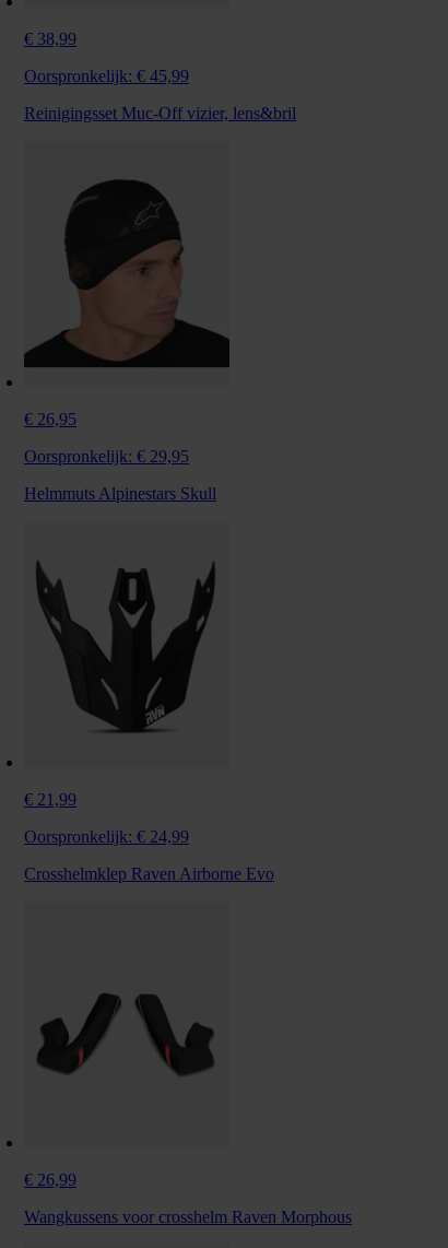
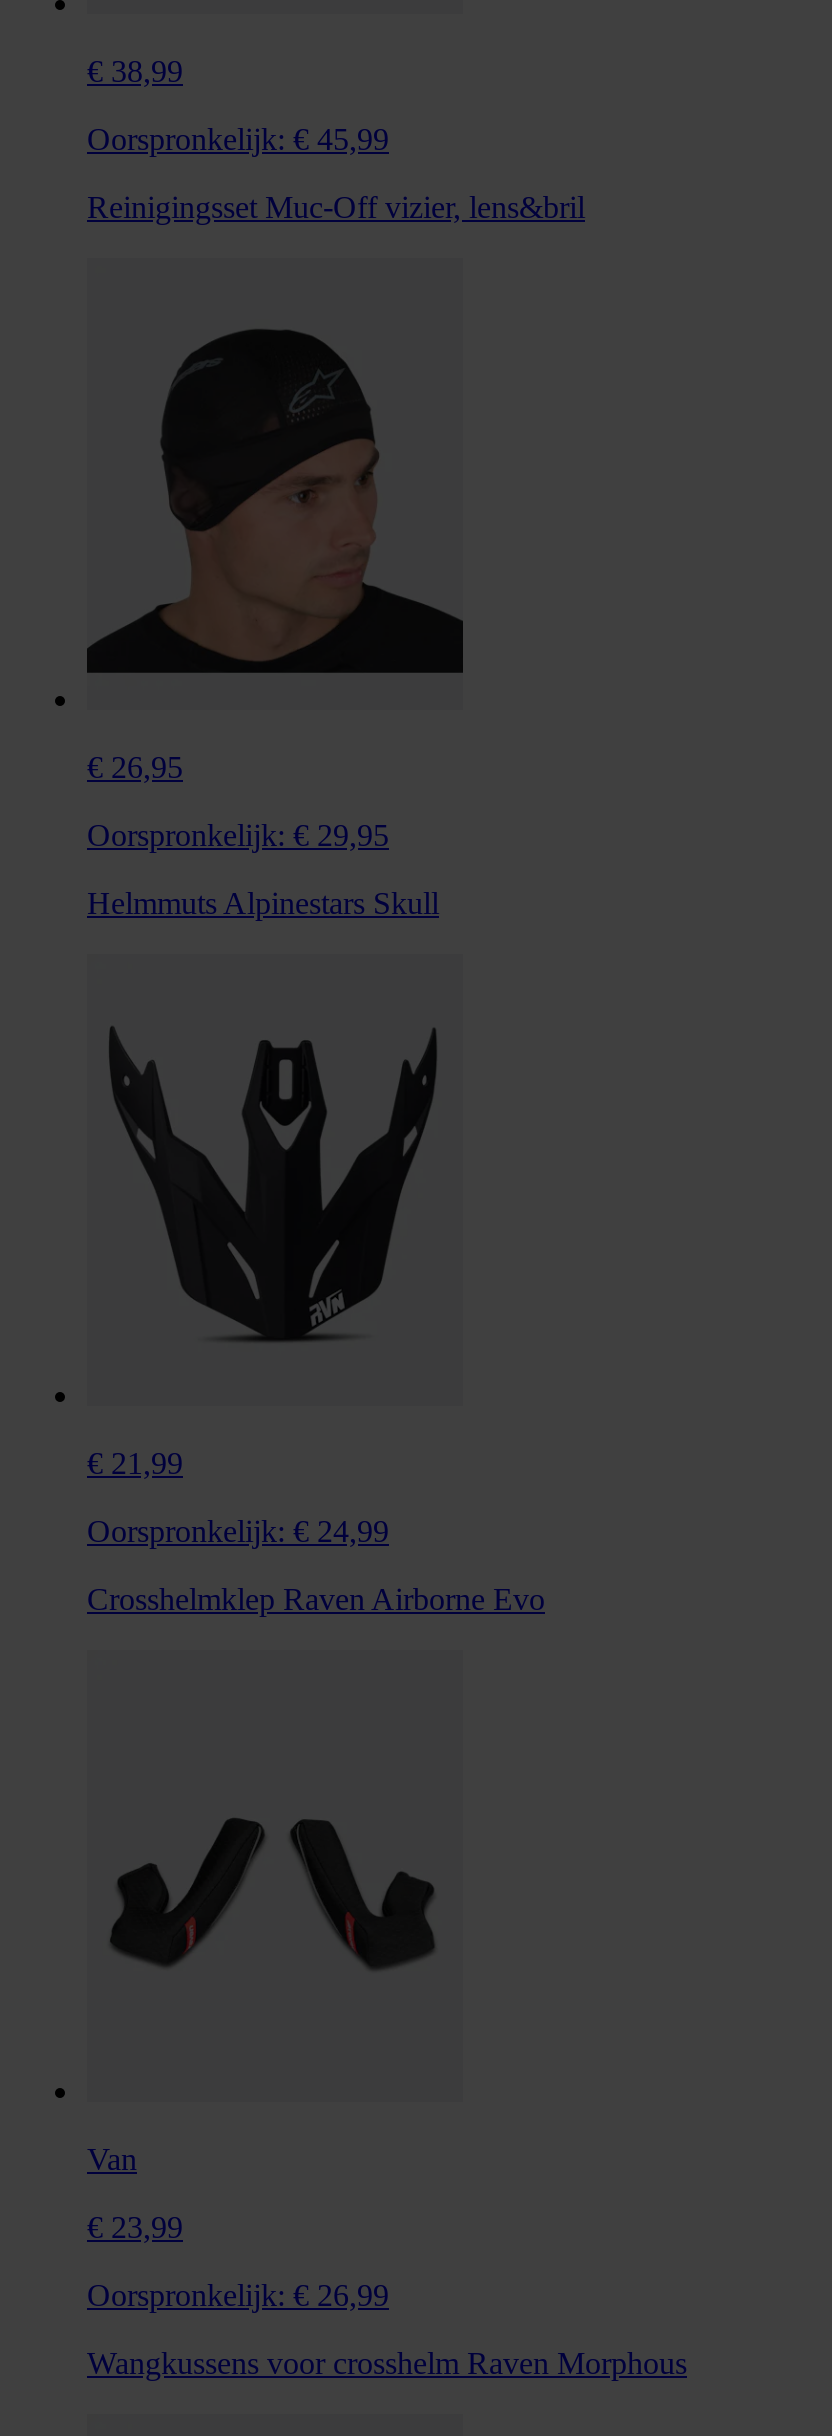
- € 26,99
+ Van
+ € 23,99
+ Oorspronkelijk: € 26,99
